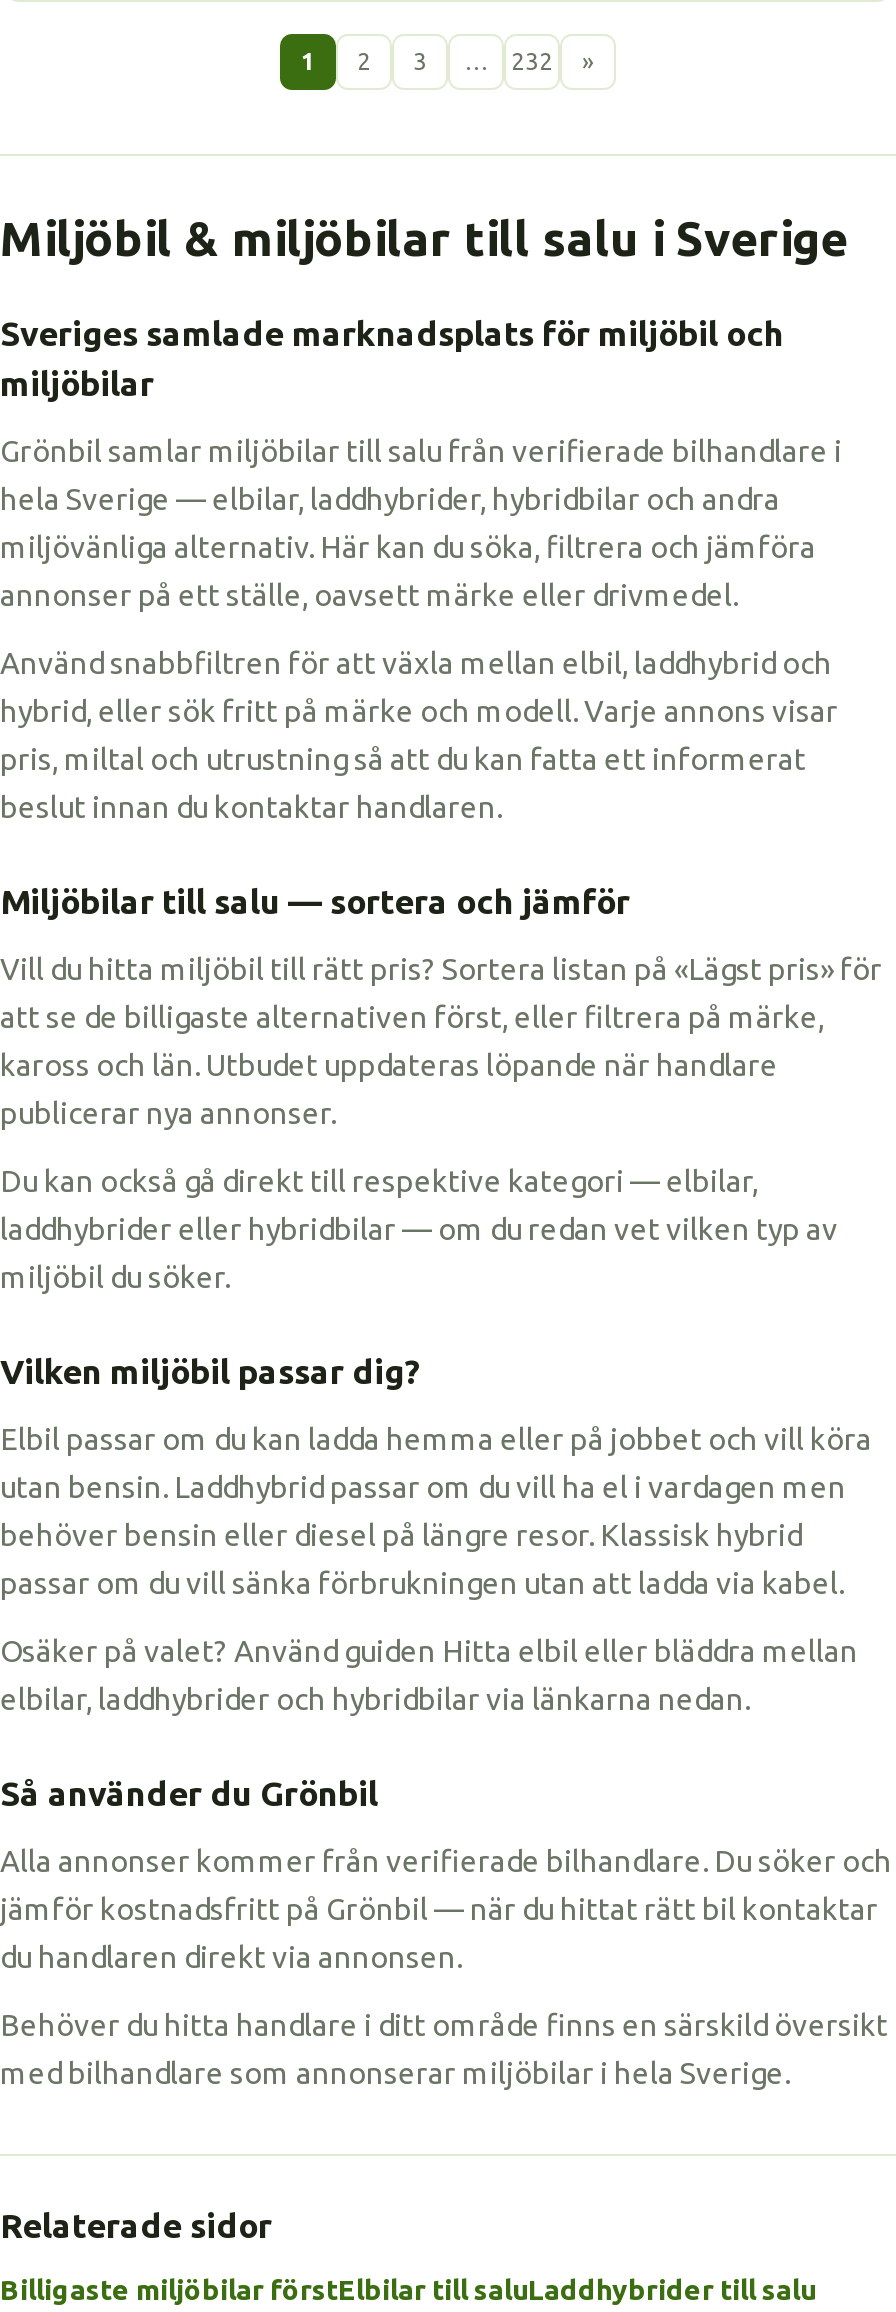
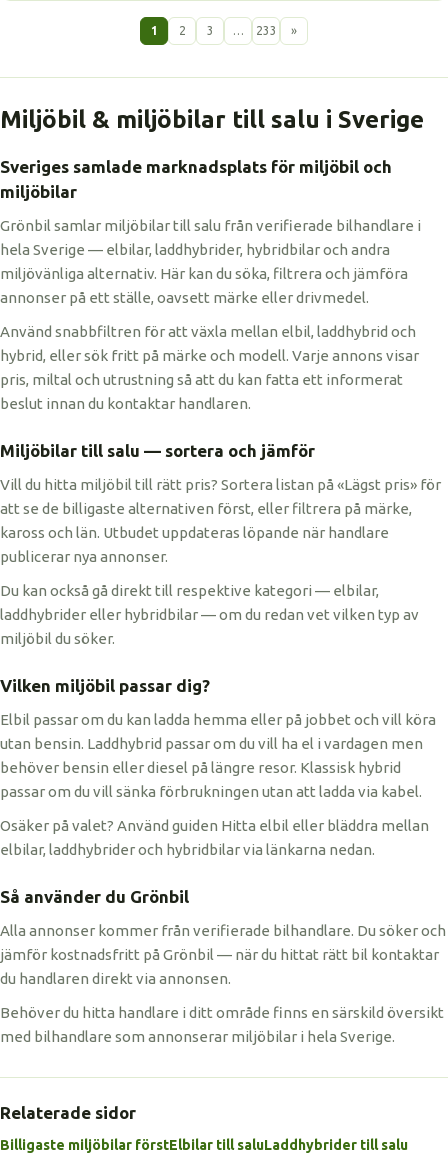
- 232
+ 233
